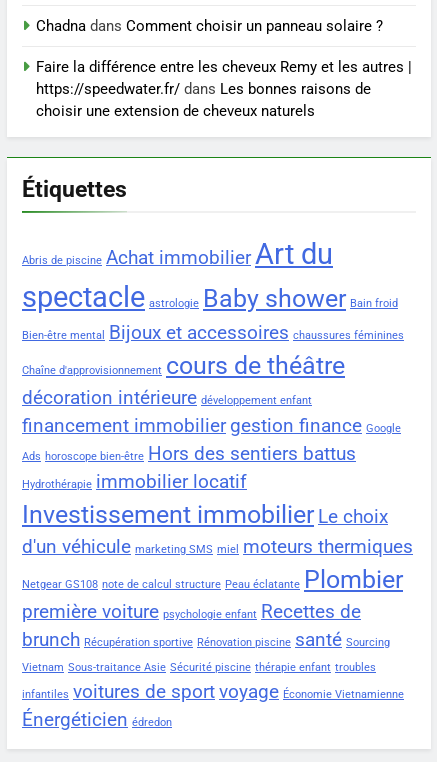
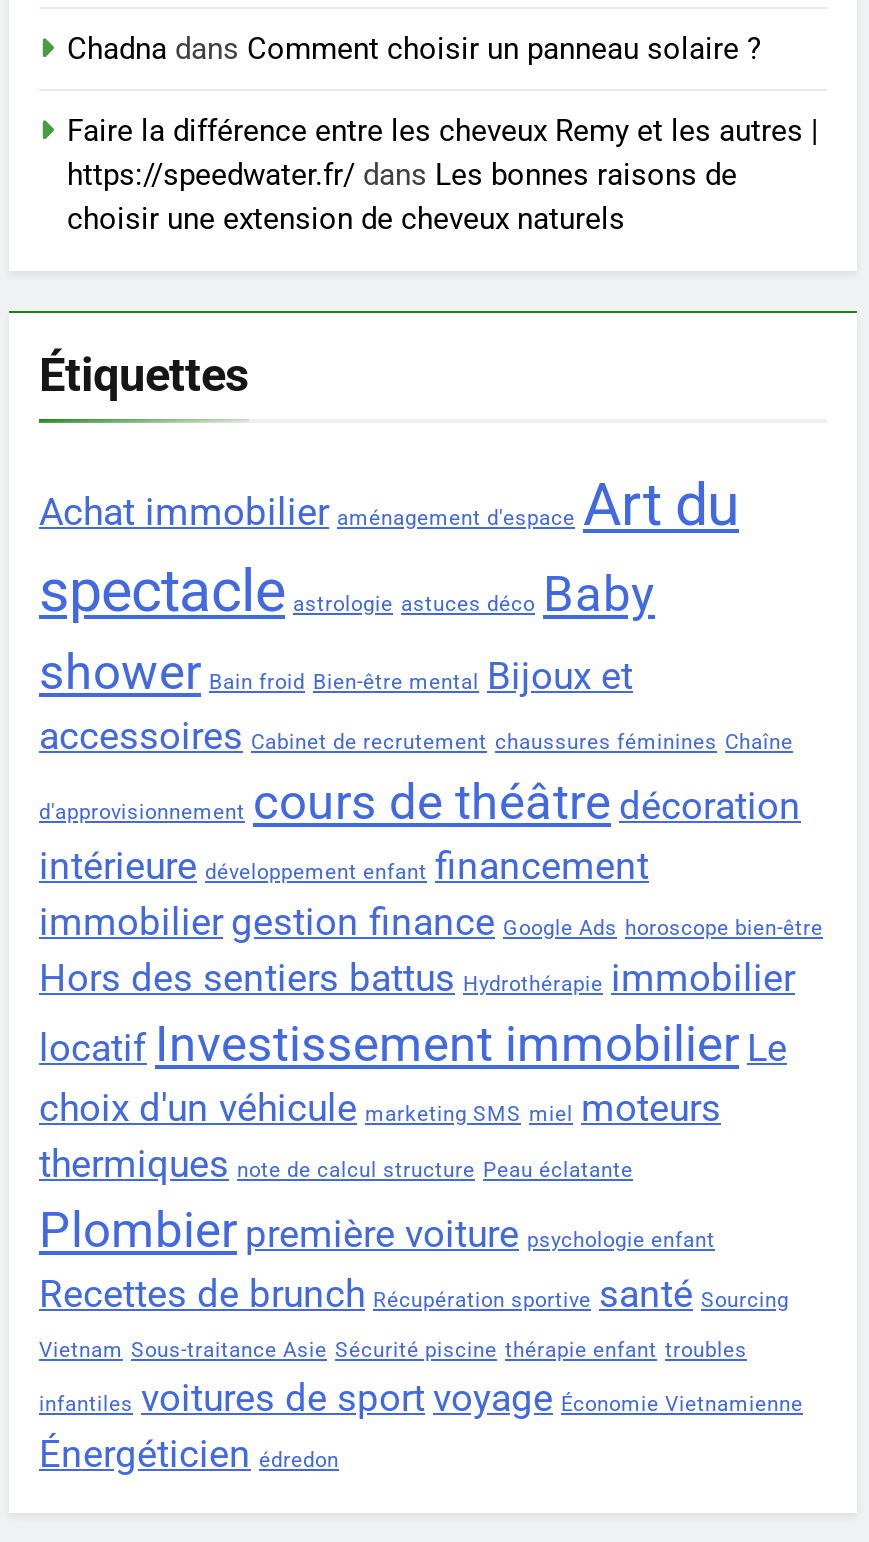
- Abris de piscine Achat immobilier Art du
- spectacle astrologie Baby shower Bain froid
- Bien-être mental Bijoux et accessoires chaussures féminines
- Chaîne d'approvisionnement cours de théâtre
- décoration intérieure développement enfant
- financement immobilier gestion finance Google
- Ads horoscope bien-être Hors des sentiers battus
- Hydrothérapie immobilier locatif
- Investissement immobilier Le choix
- d'un véhicule marketing SMS miel moteurs thermiques
- Netgear GS108 note de calcul structure Peau éclatante Plombier
- première voiture psychologie enfant Recettes de
- brunch Récupération sportive Rénovation piscine santé Sourcing
+ Achat immobilier aménagement d'espace Art du
+ spectacle astrologie astuces déco Baby
+ shower Bain froid Bien-être mental Bijoux et
+ accessoires Cabinet de recrutement chaussures féminines Chaîne
+ d'approvisionnement cours de théâtre décoration
+ intérieure développement enfant financement
+ immobilier gestion finance Google Ads horoscope bien-être
+ Hors des sentiers battus Hydrothérapie immobilier
+ locatif Investissement immobilier Le
+ choix d'un véhicule marketing SMS miel moteurs
+ thermiques note de calcul structure Peau éclatante
+ Plombier première voiture psychologie enfant
+ Recettes de brunch Récupération sportive santé Sourcing
